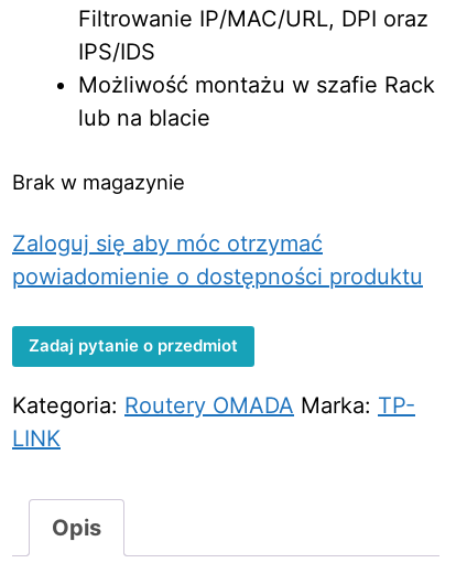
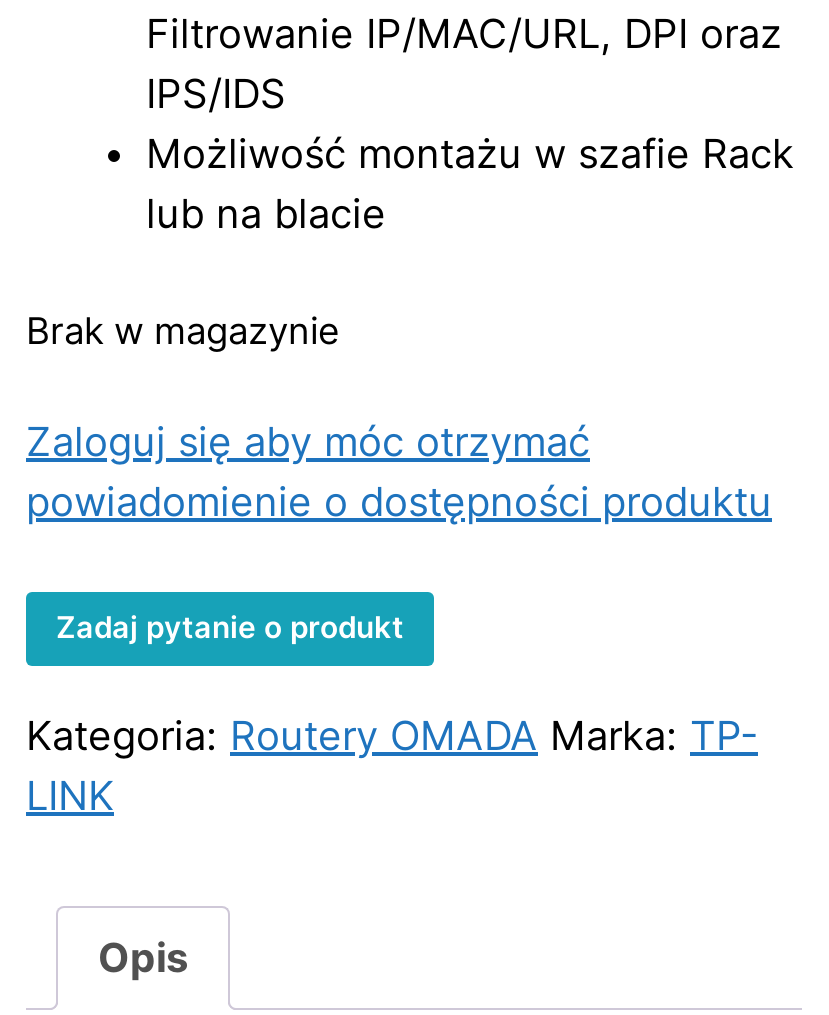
- Zadaj pytanie o przedmiot
+ Zadaj pytanie o produkt
